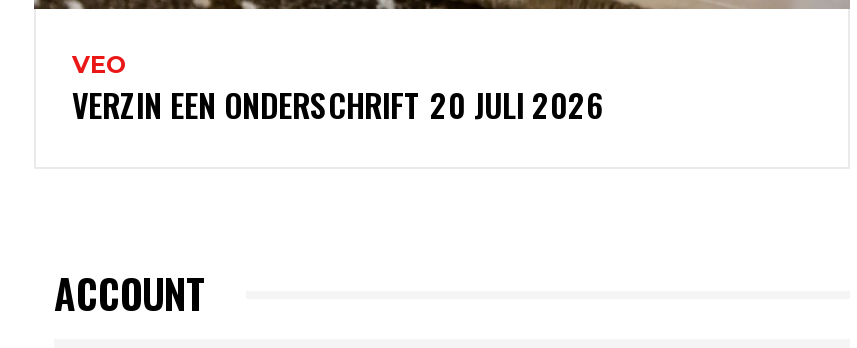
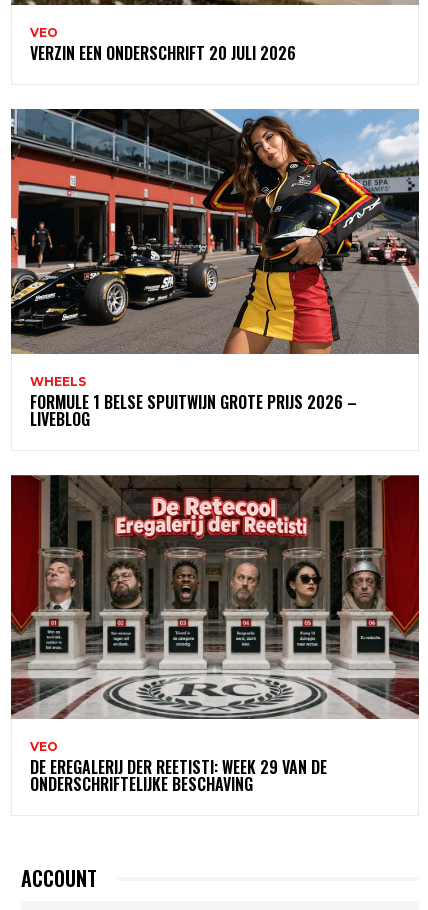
+ [image]
+ WHEELS
+ FORMULE 1 BELSE SPUITWIJN GROTE PRIJS 2026 –
+ LIVEBLOG

+ [image]
+ VEO
+ DE EREGALERIJ DER REETISTI: WEEK 29 VAN DE
+ ONDERSCHRIFTELIJKE BESCHAVING
